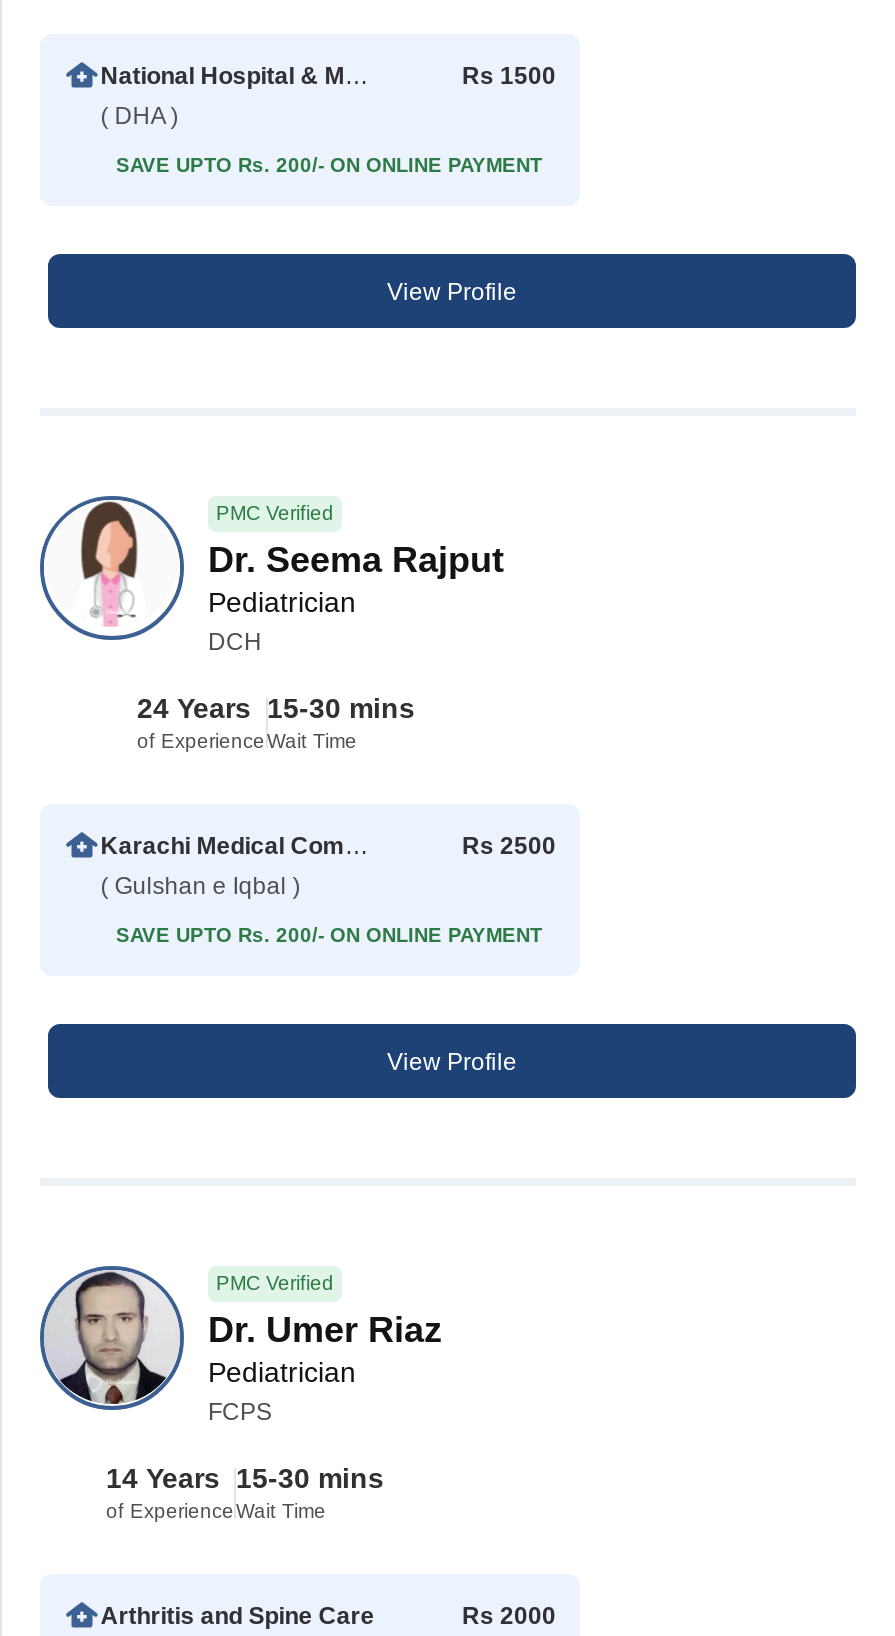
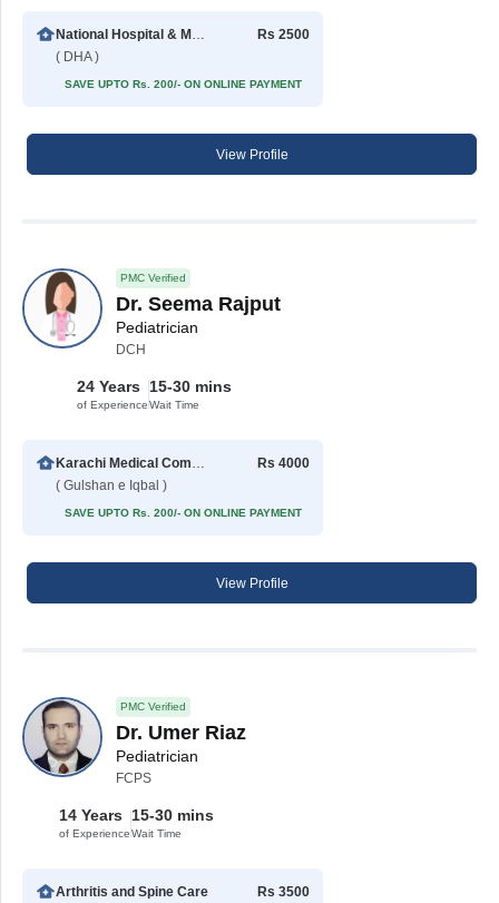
- Rs 1500
+ Rs 2500

- Rs 2500
+ Rs 4000

- Rs 2000
+ Rs 3500
